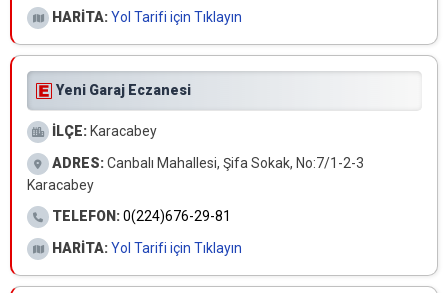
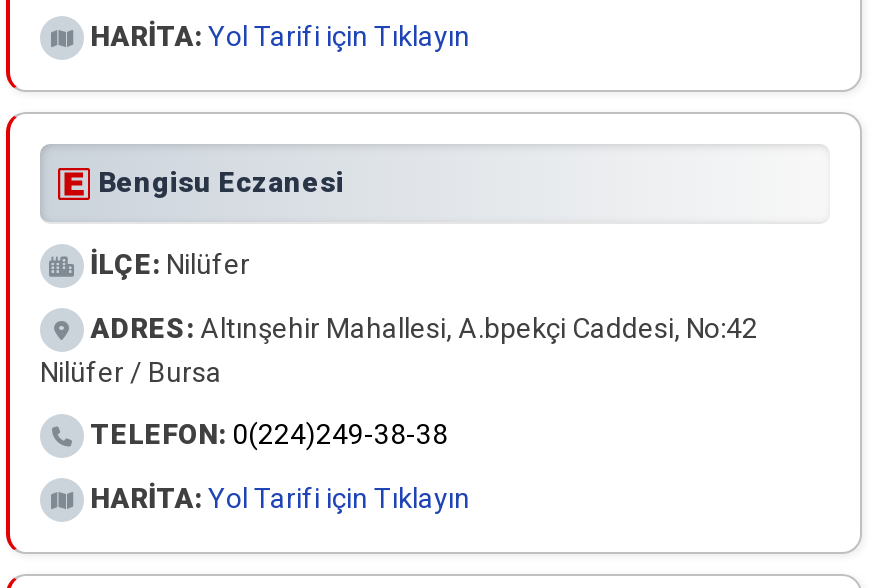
- Yeni Garaj Eczanesi
+ Bengisu Eczanesi

- İLÇE: Karacabey
+ İLÇE: Nilüfer

- ADRES: Canbalı Mahallesi, Şifa Sokak, No:7/1-2-3
- Karacabey
+ ADRES: Altınşehir Mahallesi, A.bpekçi Caddesi, No:42
+ Nilüfer / Bursa

- TELEFON: 0(224)676-29-81
+ TELEFON: 0(224)249-38-38
